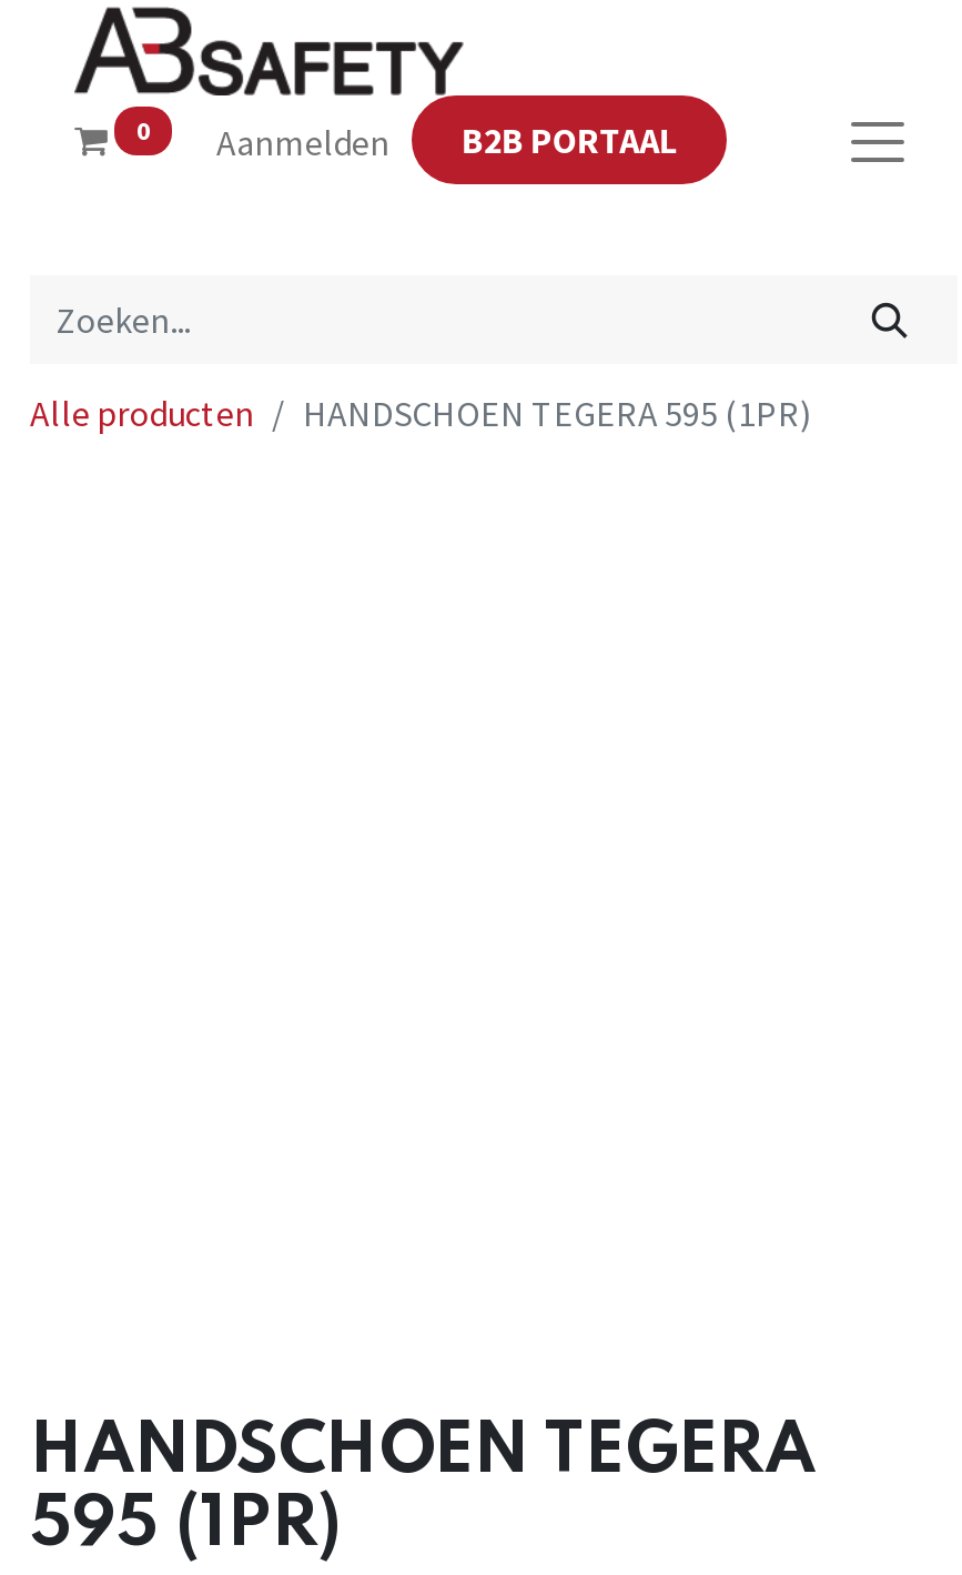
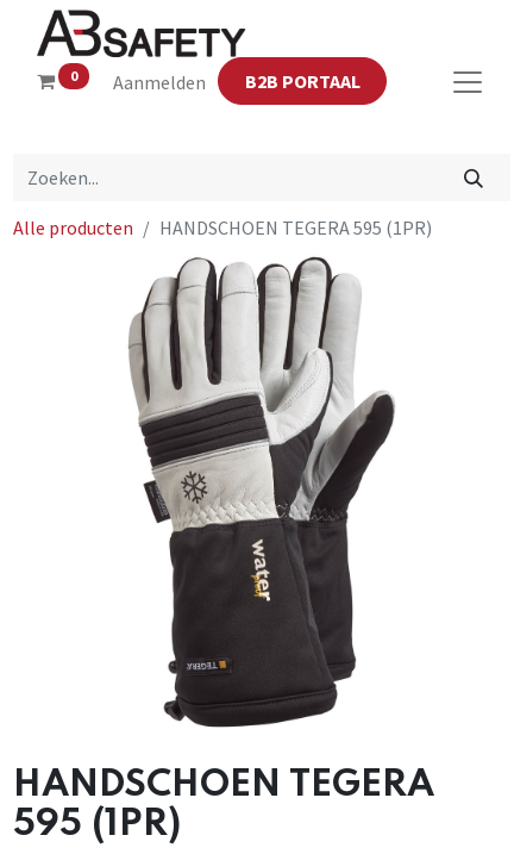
+ [image]
